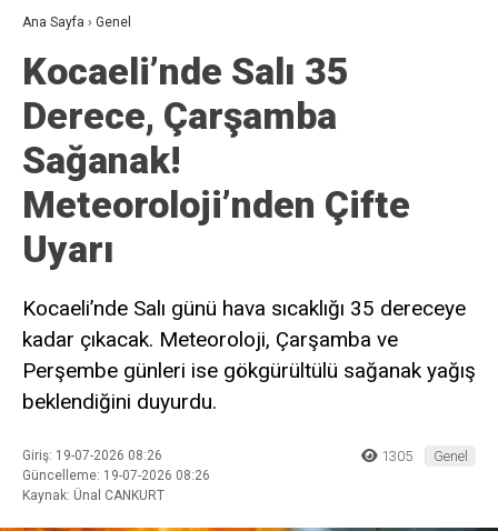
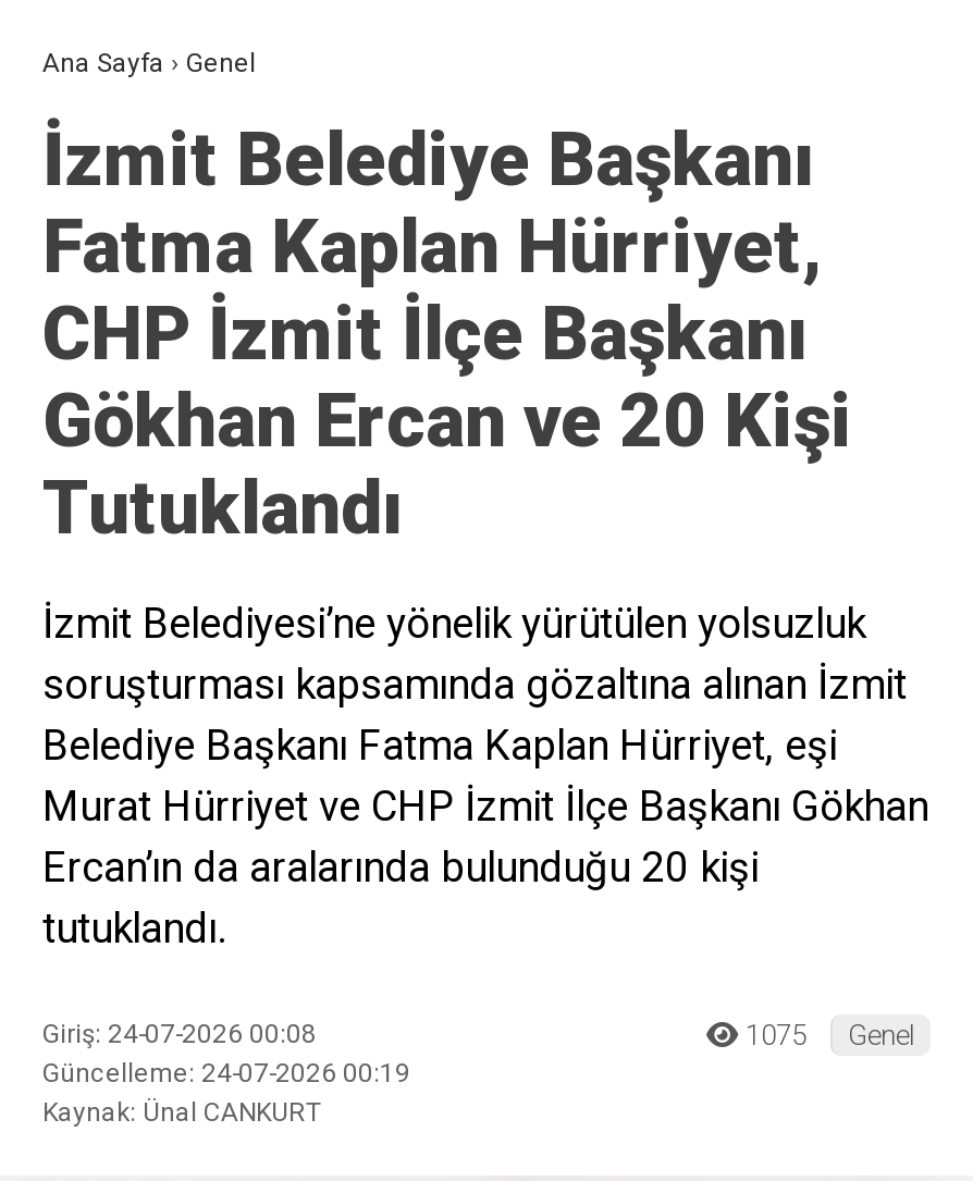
- Kocaeli’nde Salı 35
- Derece, Çarşamba
- Sağanak!
- Meteoroloji’nden Çifte
- Uyarı
+ İzmit Belediye Başkanı
+ Fatma Kaplan Hürriyet,
+ CHP İzmit İlçe Başkanı
+ Gökhan Ercan ve 20 Kişi
+ Tutuklandı

- Kocaeli’nde Salı günü hava sıcaklığı 35 dereceye
- kadar çıkacak. Meteoroloji, Çarşamba ve
- Perşembe günleri ise gökgürültülü sağanak yağış
- beklendiğini duyurdu.
+ İzmit Belediyesi’ne yönelik yürütülen yolsuzluk
+ soruşturması kapsamında gözaltına alınan İzmit
+ Belediye Başkanı Fatma Kaplan Hürriyet, eşi
+ Murat Hürriyet ve CHP İzmit İlçe Başkanı Gökhan
+ Ercan’ın da aralarında bulunduğu 20 kişi
+ tutuklandı.

- Giriş: 19-07-2026 08:26
- Güncelleme: 19-07-2026 08:26
+ Giriş: 24-07-2026 00:08
+ Güncelleme: 24-07-2026 00:19

- 1305 Genel
+ 1075 Genel
